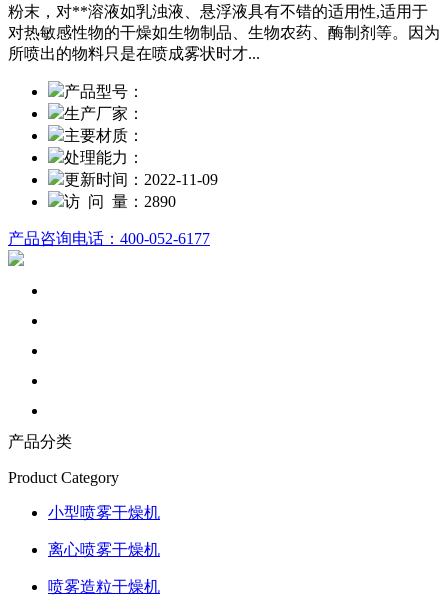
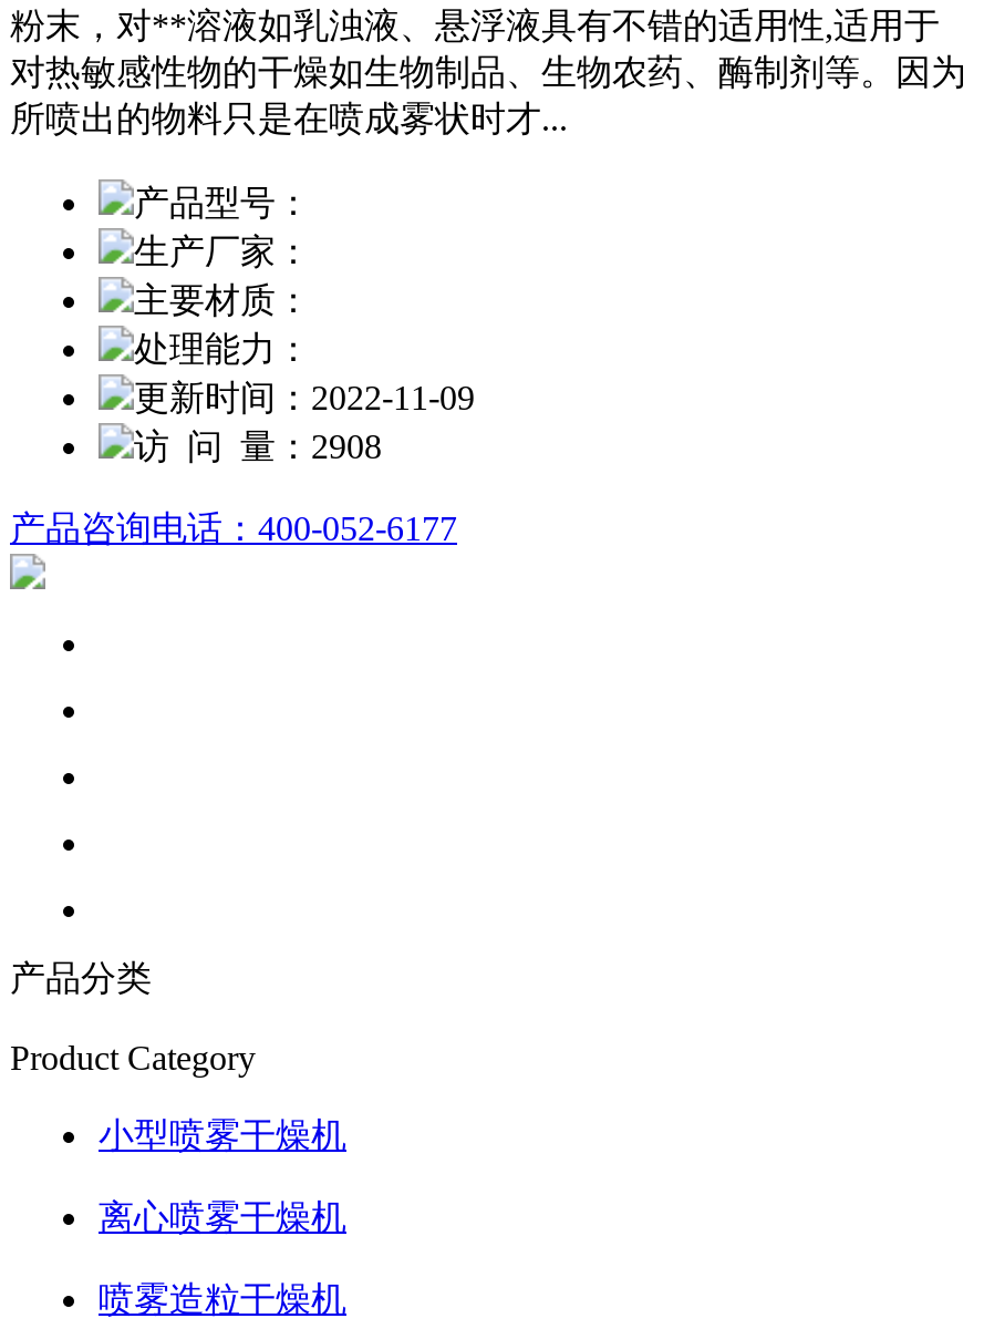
- 访 问 量：2890
+ 访 问 量：2908
